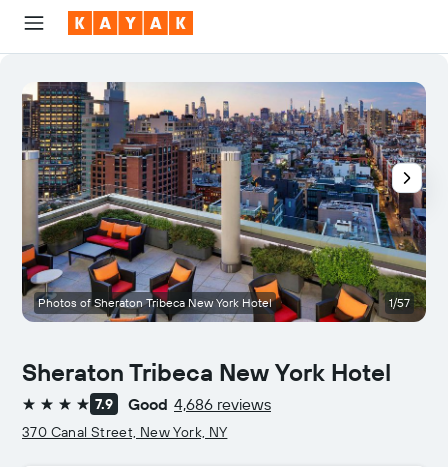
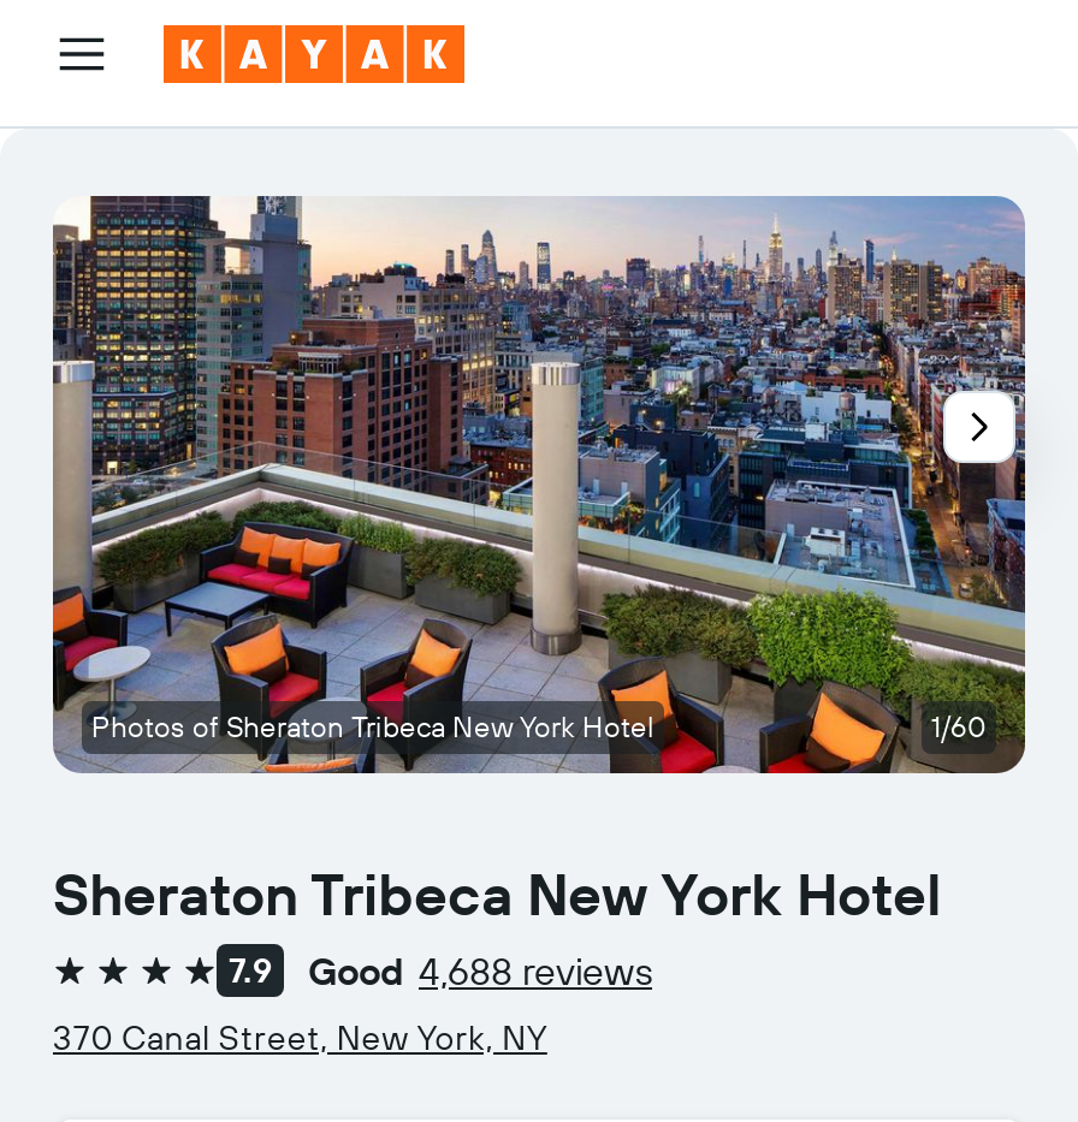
- 1/57
+ 1/60

- Good 4,686 reviews
+ Good 4,688 reviews
